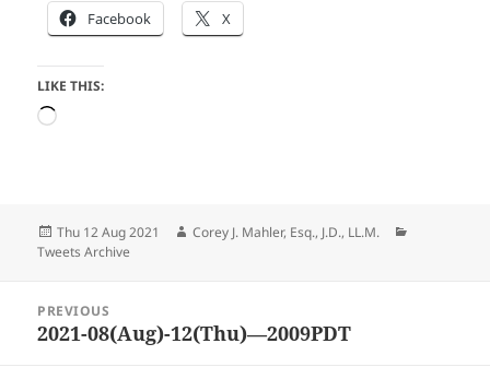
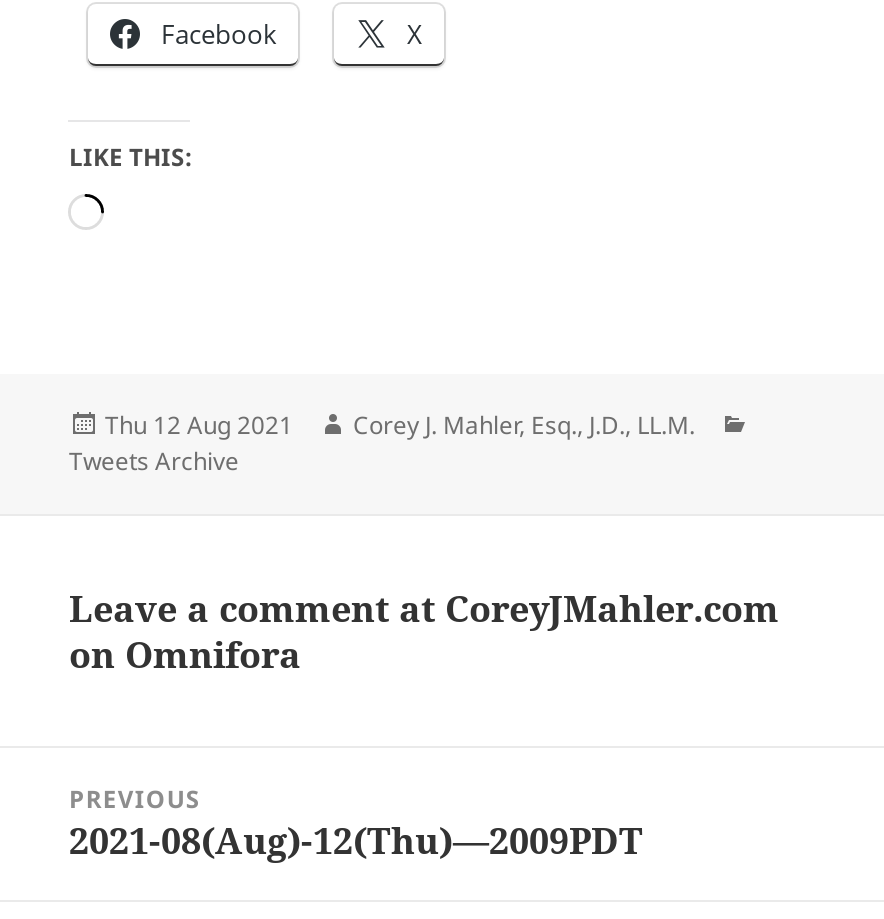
+ Leave a comment at CoreyJMahler.com
+ on Omnifora
